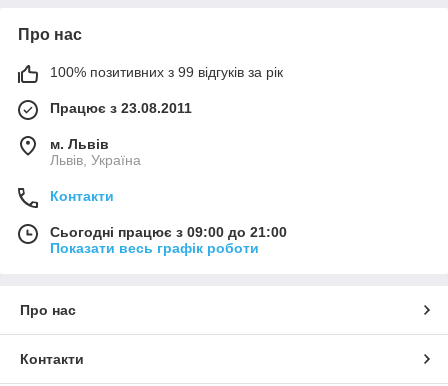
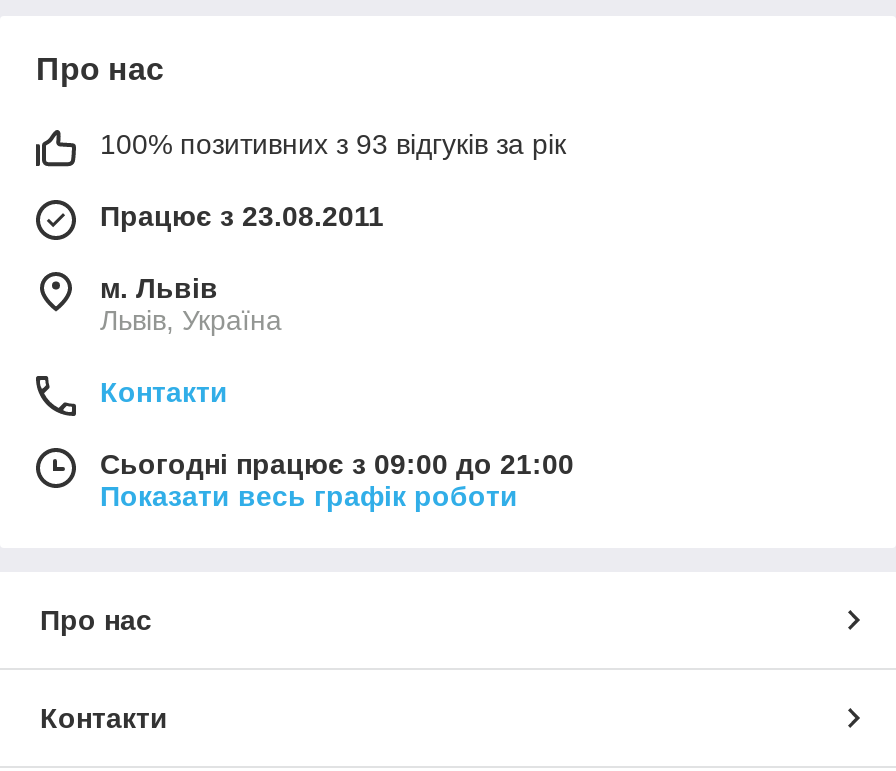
- 100% позитивних з 99 відгуків за рік
+ 100% позитивних з 93 відгуків за рік
